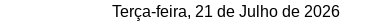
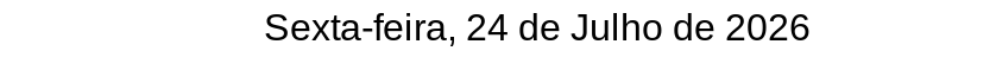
- Terça-feira, 21 de Julho de 2026
+ Sexta-feira, 24 de Julho de 2026
